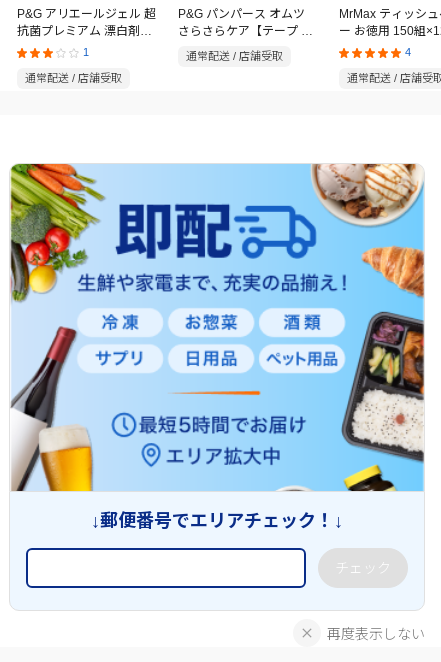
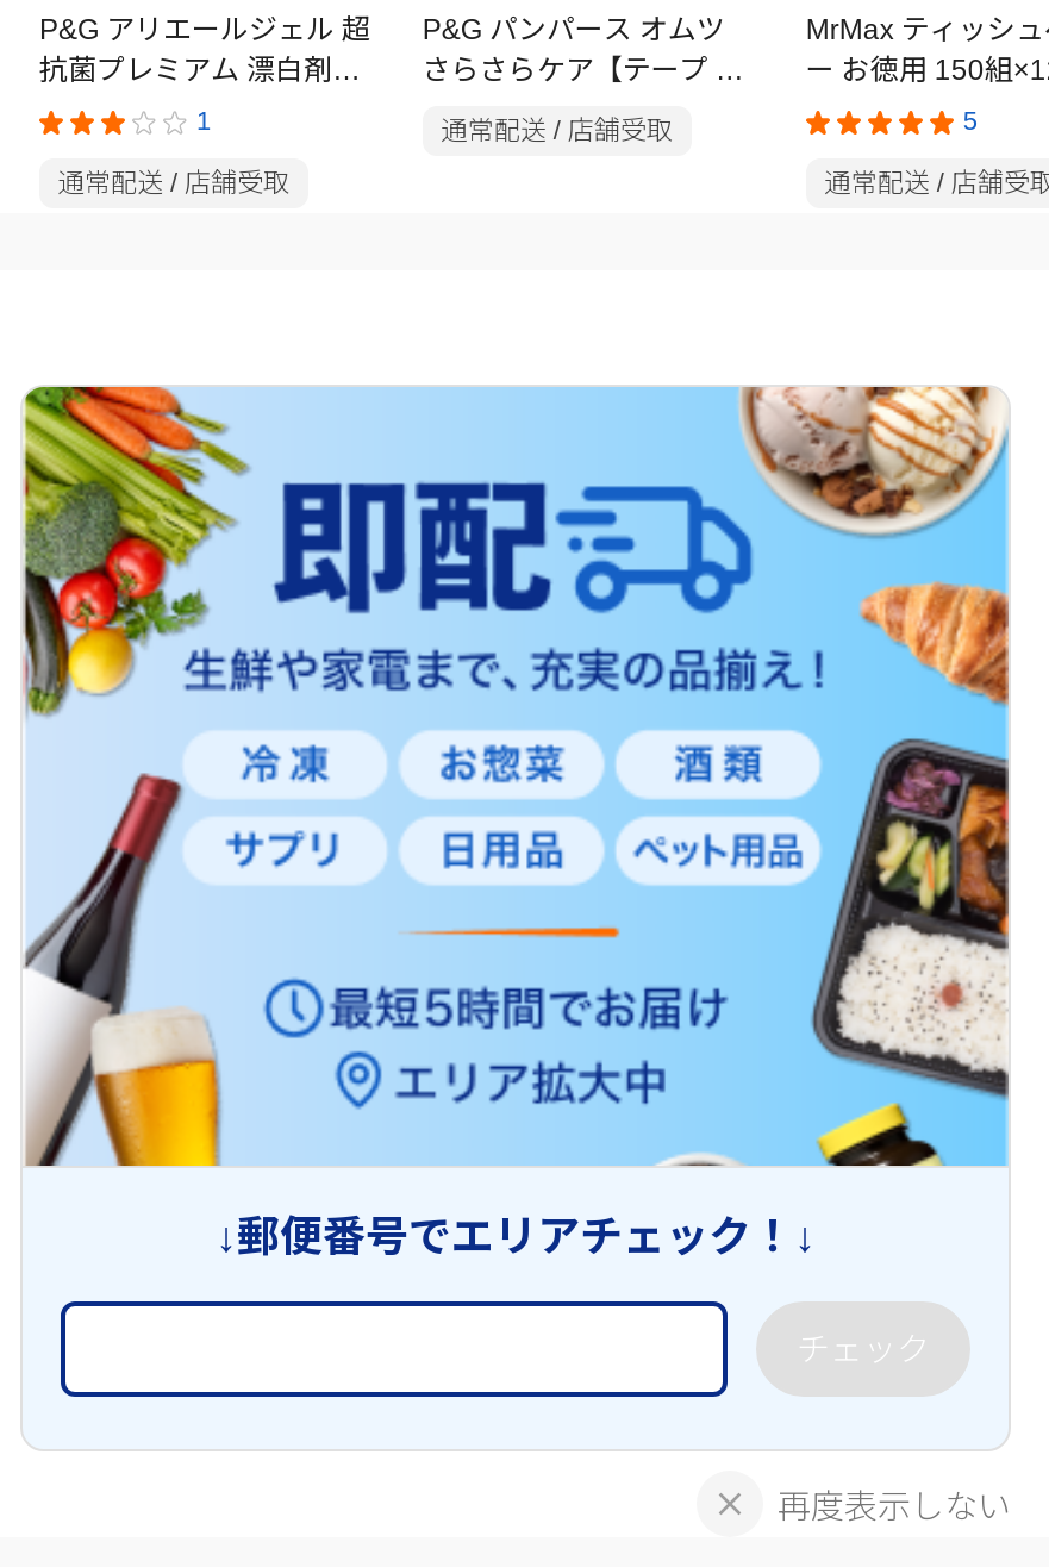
- 4
+ 5
